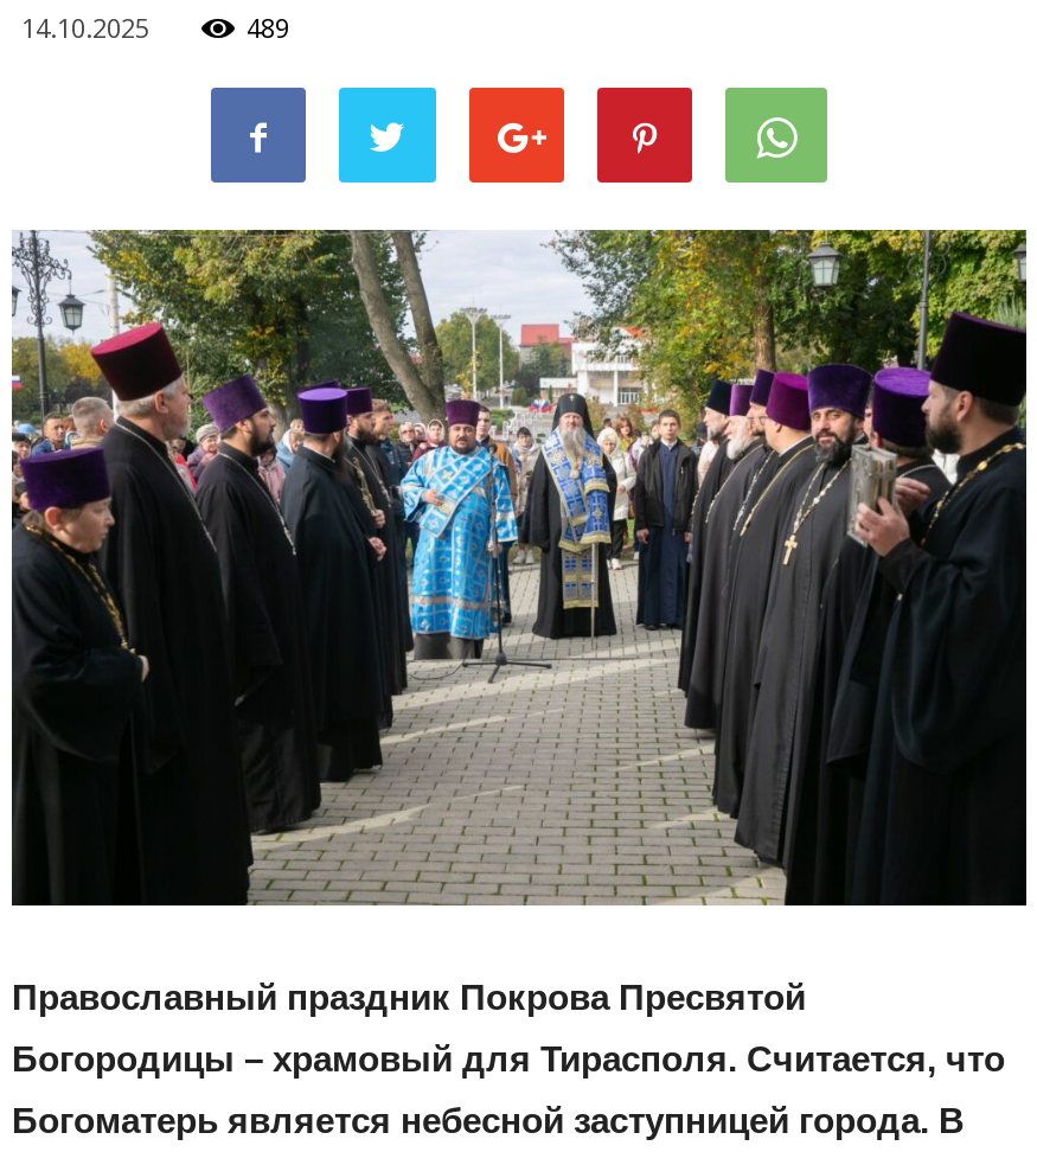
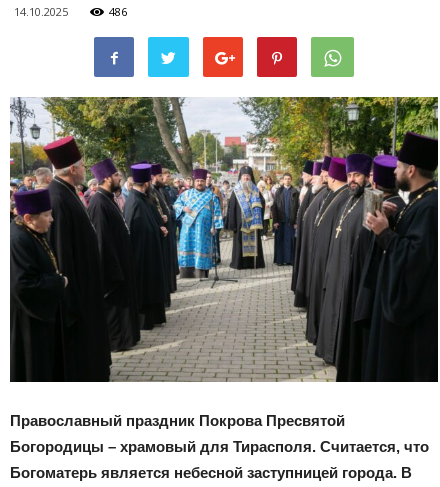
- 489
+ 486
